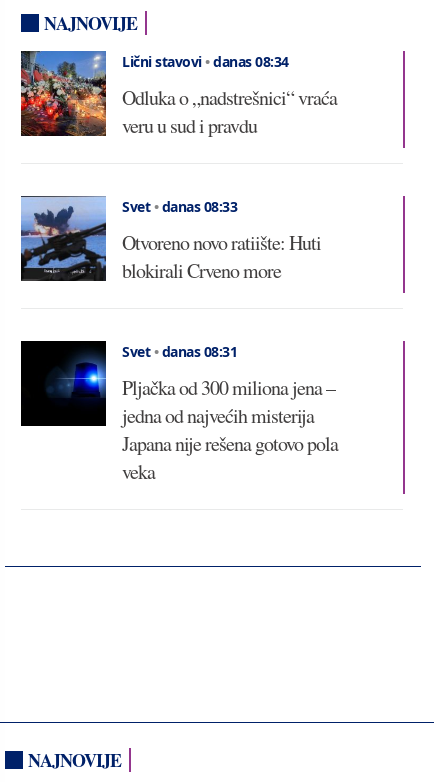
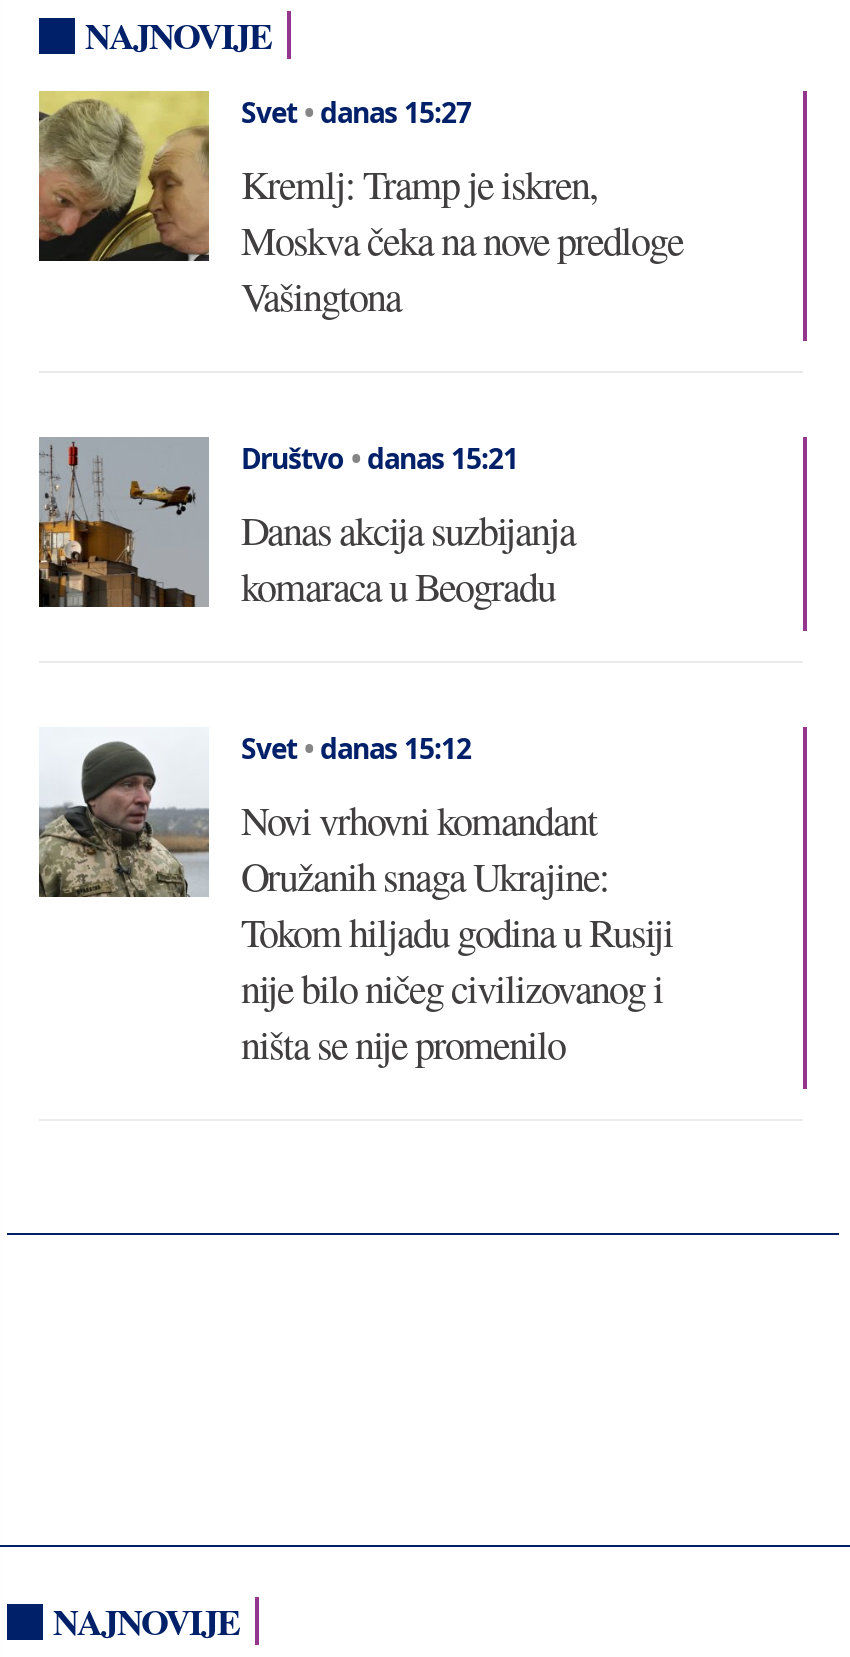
- [image]
- Lični stavovi • danas 08:34
+ [image]
+ Svet • danas 15:27

- Odluka o „nadstrešnici“ vraća
- veru u sud i pravdu
+ Kremlj: Tramp je iskren,
+ Moskva čeka na nove predloge
+ Vašingtona

- [image]
- Svet • danas 08:33
+ [image]
+ Društvo • danas 15:21

- Otvoreno novo ratiište: Huti
- blokirali Crveno more
+ Danas akcija suzbijanja
+ komaraca u Beogradu

- [image]
- Svet • danas 08:31
+ [image]
+ Svet • danas 15:12

- Pljačka od 300 miliona jena –
- jedna od najvećih misterija
- Japana nije rešena gotovo pola
- veka
+ Novi vrhovni komandant
+ Oružanih snaga Ukrajine:
+ Tokom hiljadu godina u Rusiji
+ nije bilo ničeg civilizovanog i
+ ništa se nije promenilo
